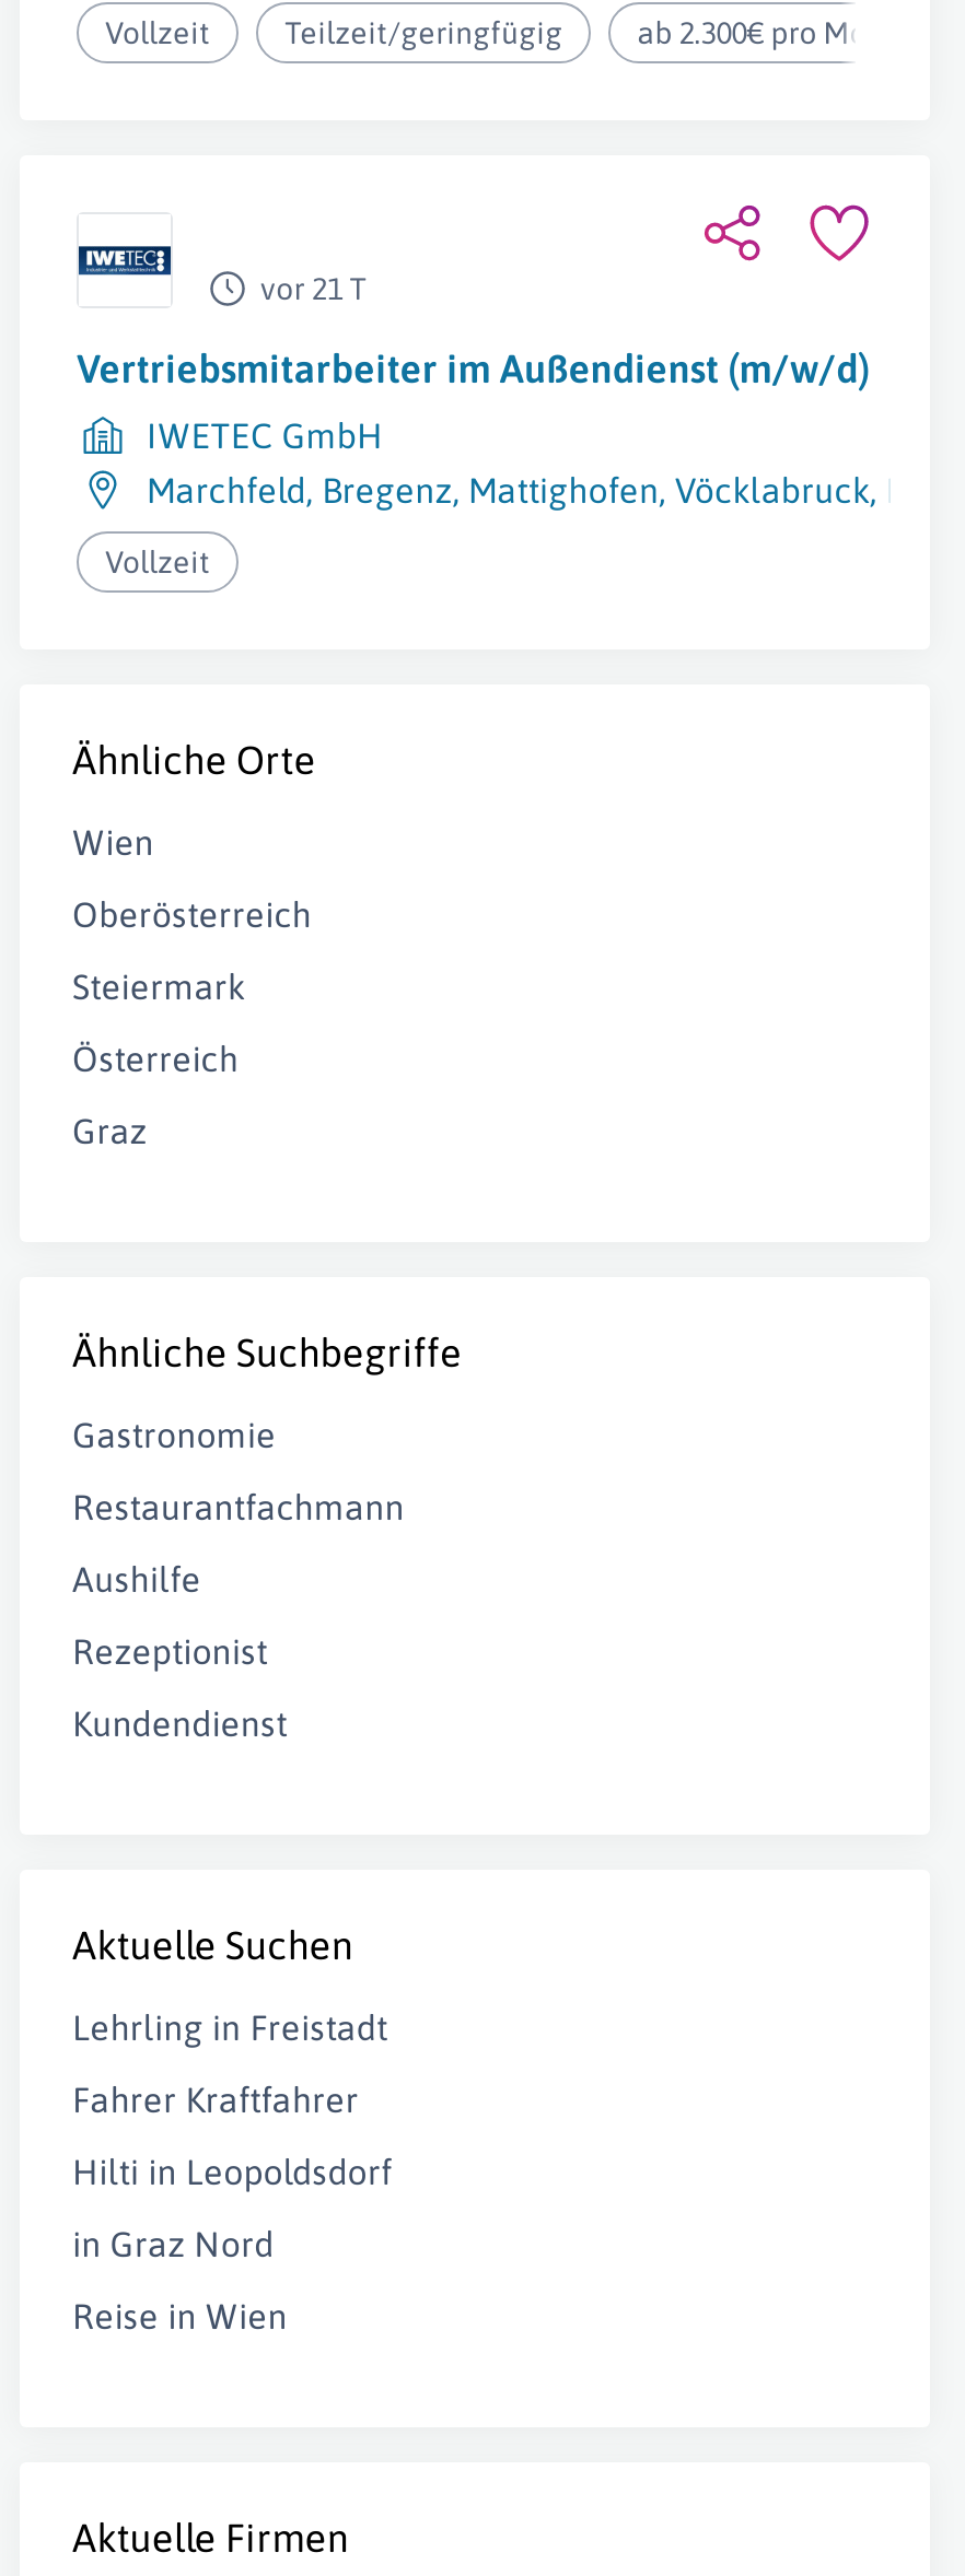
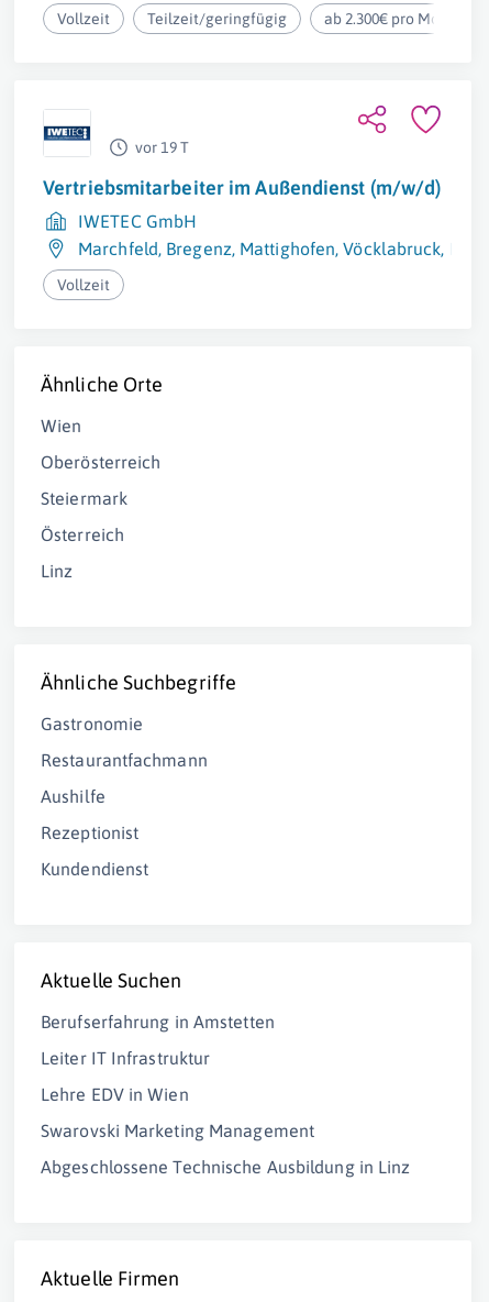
- vor 21 T
+ vor 19 T

- Graz
+ Linz

- Lehrling in Freistadt
+ Berufserfahrung in Amstetten

- Fahrer Kraftfahrer
+ Leiter IT Infrastruktur

- Hilti in Leopoldsdorf
+ Lehre EDV in Wien

- in Graz Nord
+ Swarovski Marketing Management

- Reise in Wien
+ Abgeschlossene Technische Ausbildung in Linz
